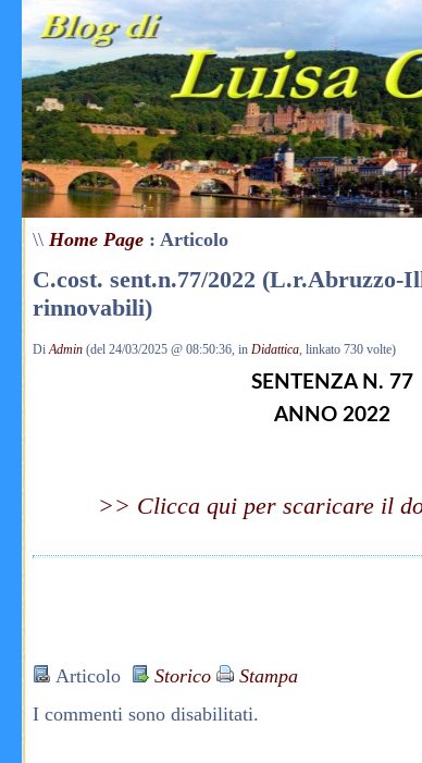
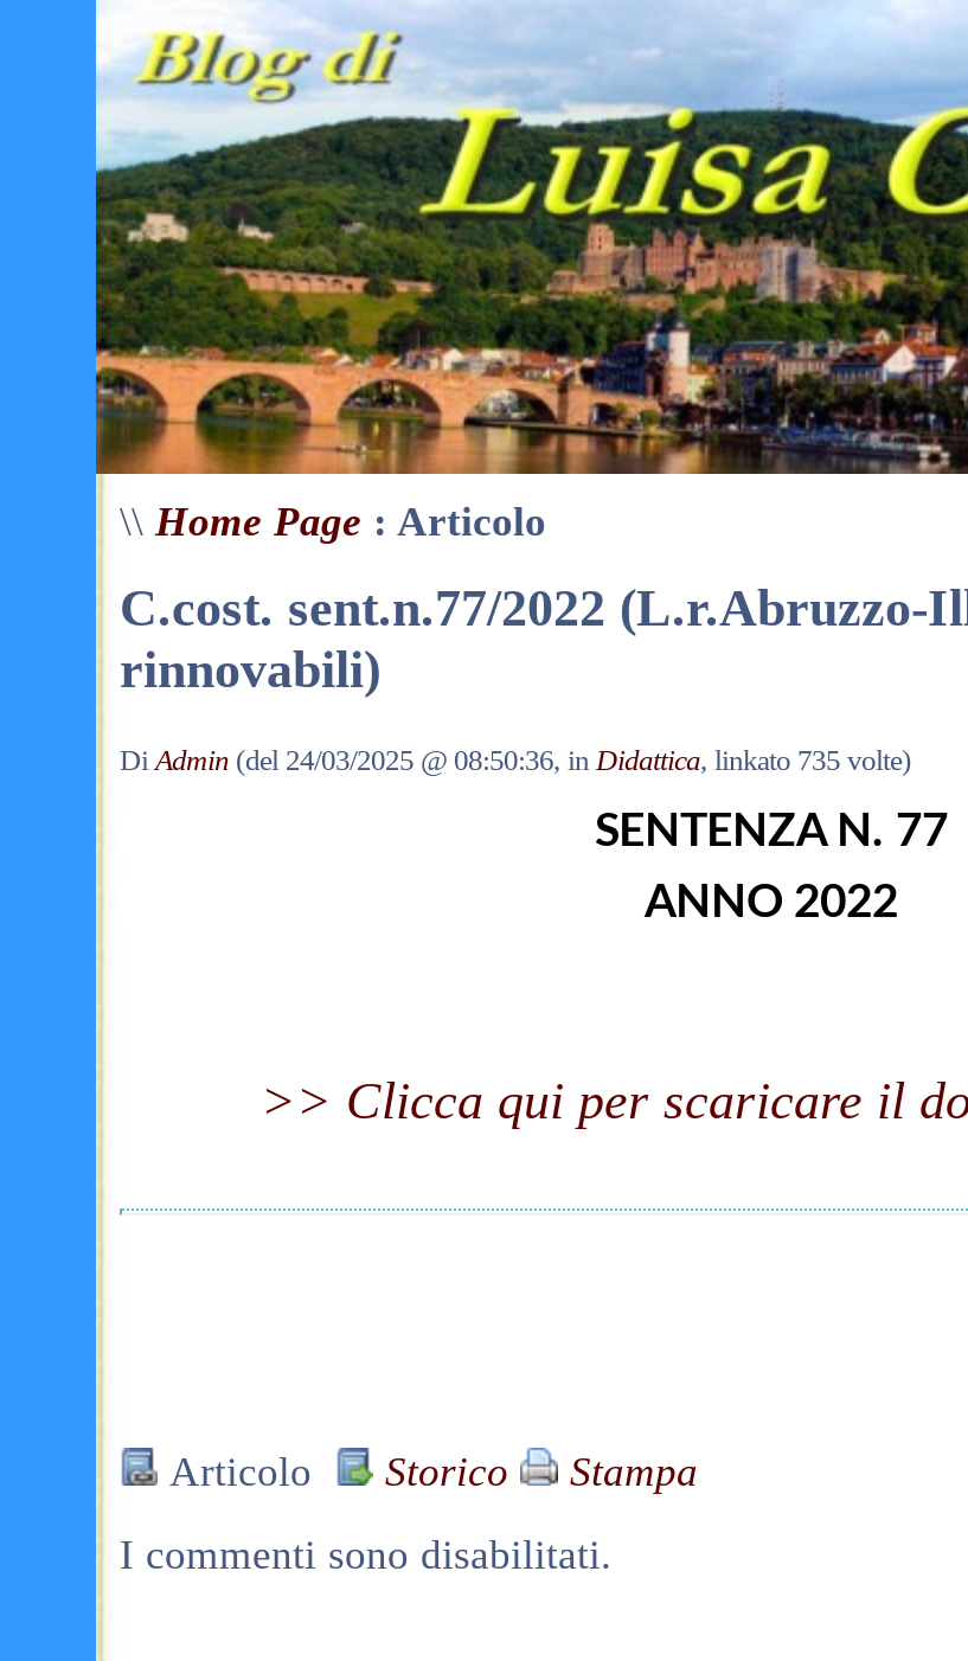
- Di Admin (del 24/03/2025 @ 08:50:36, in Didattica, linkato 730 volte)
+ Di Admin (del 24/03/2025 @ 08:50:36, in Didattica, linkato 735 volte)
